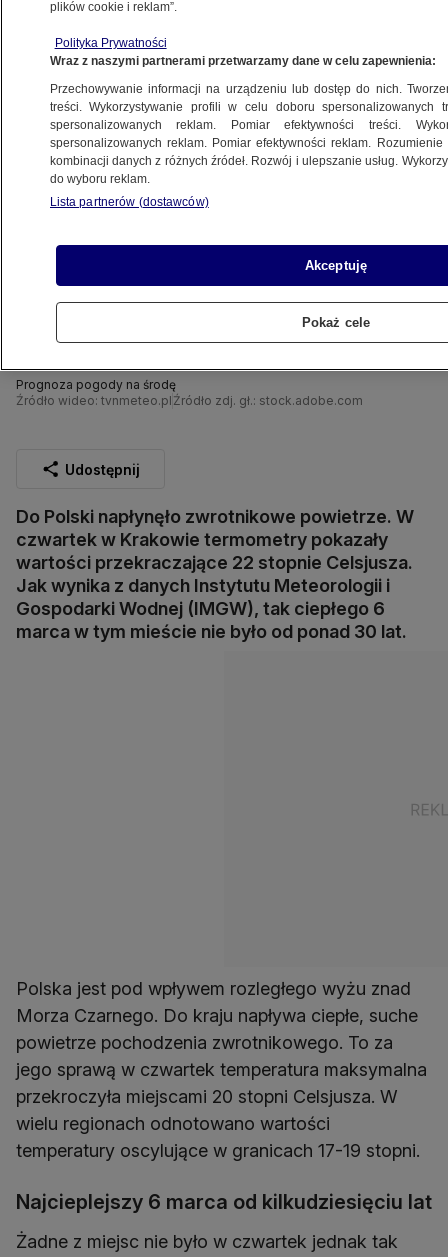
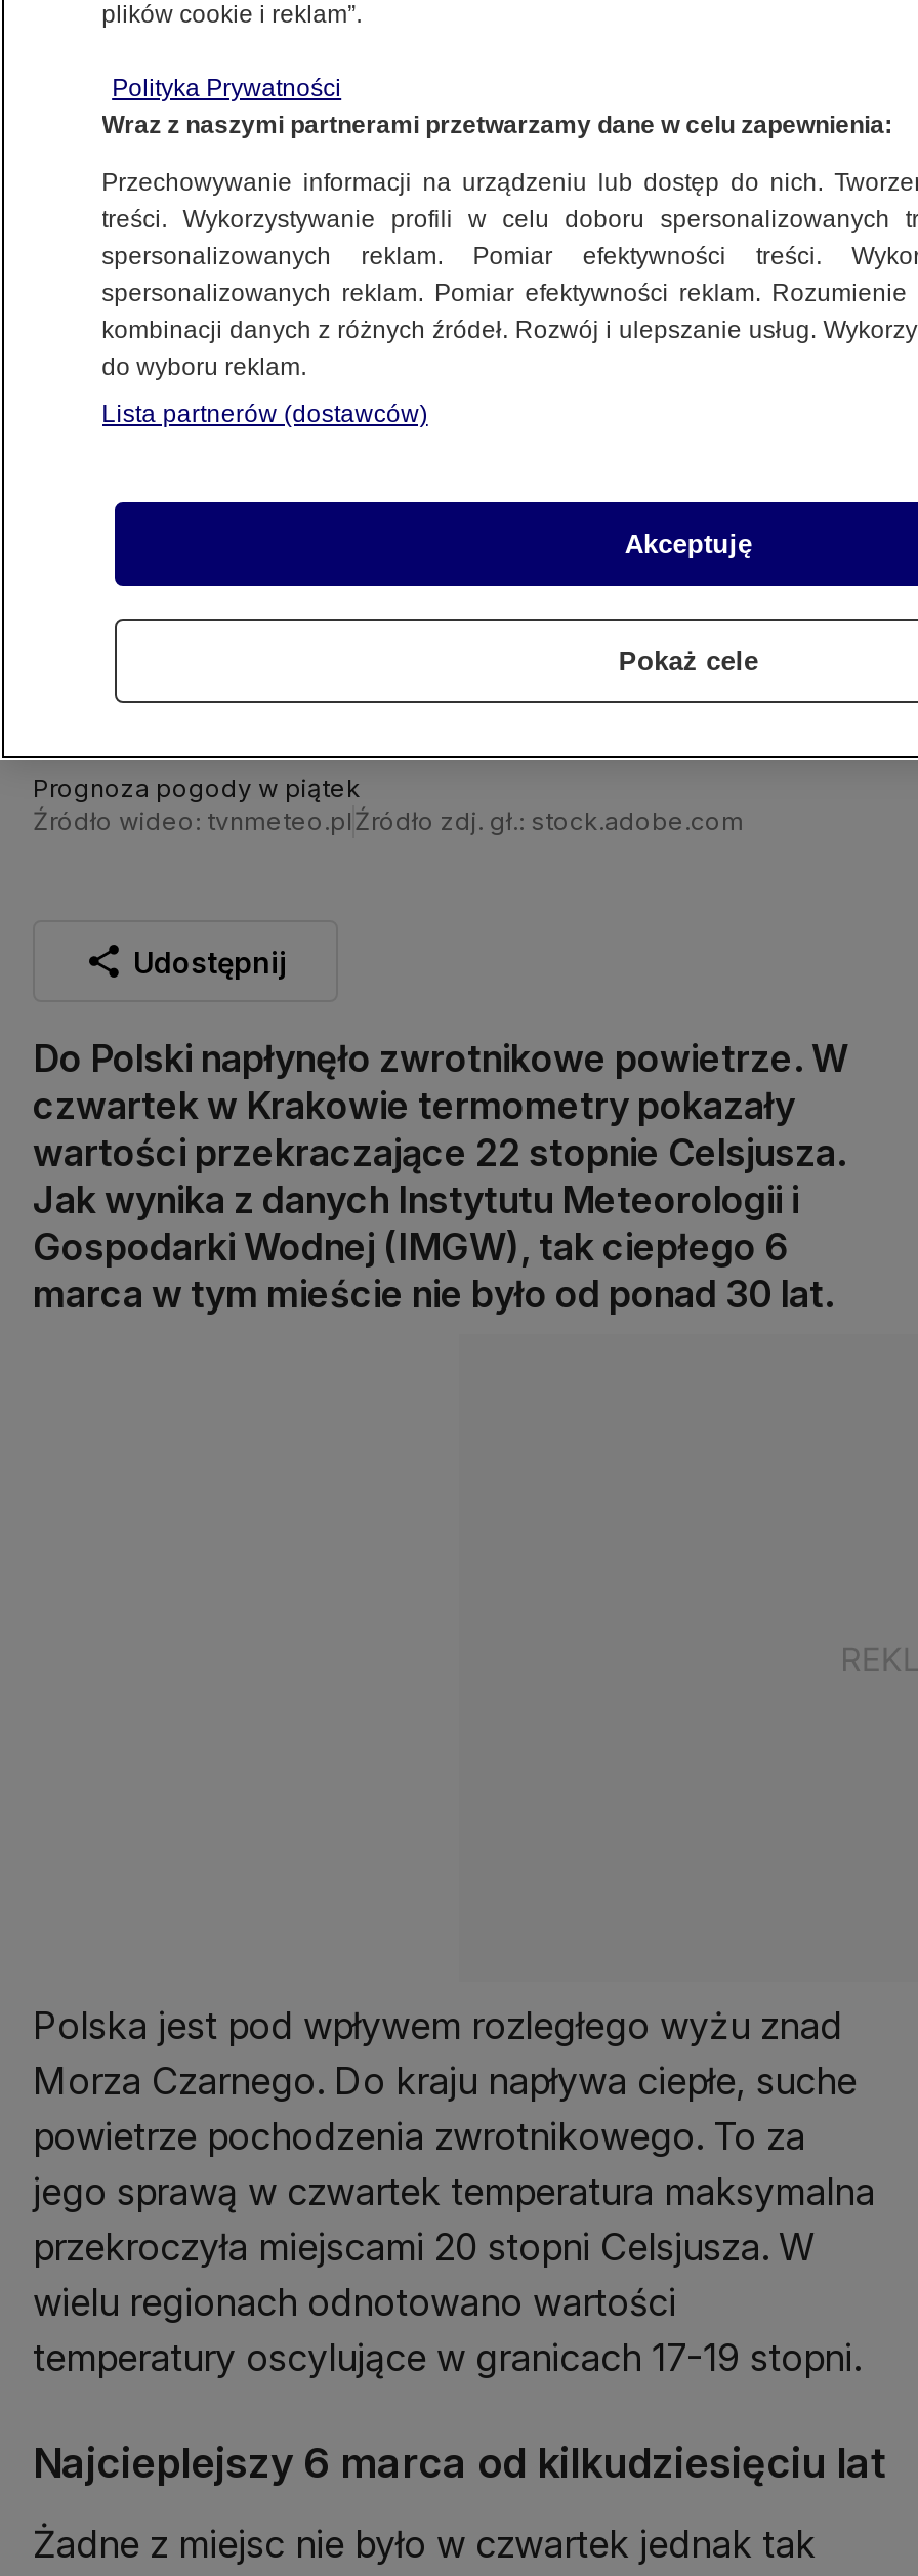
- Prognoza pogody na środę
+ Prognoza pogody w piątek
